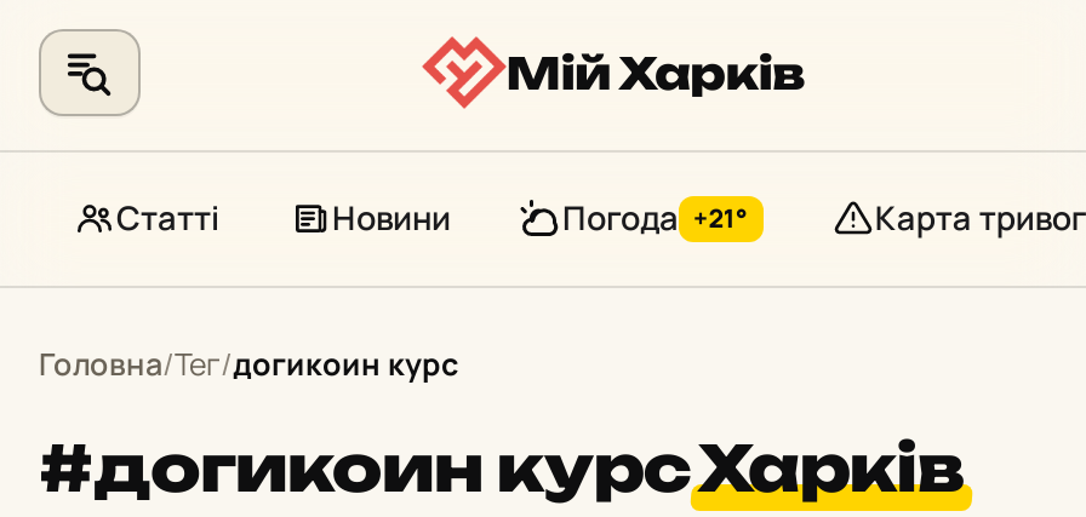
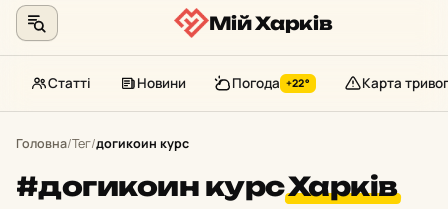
- Погода +21°
+ Погода +22°
